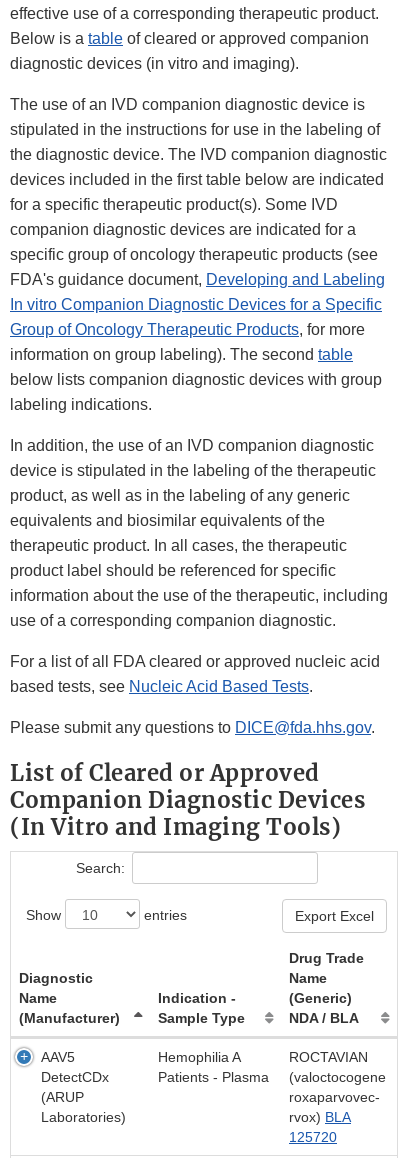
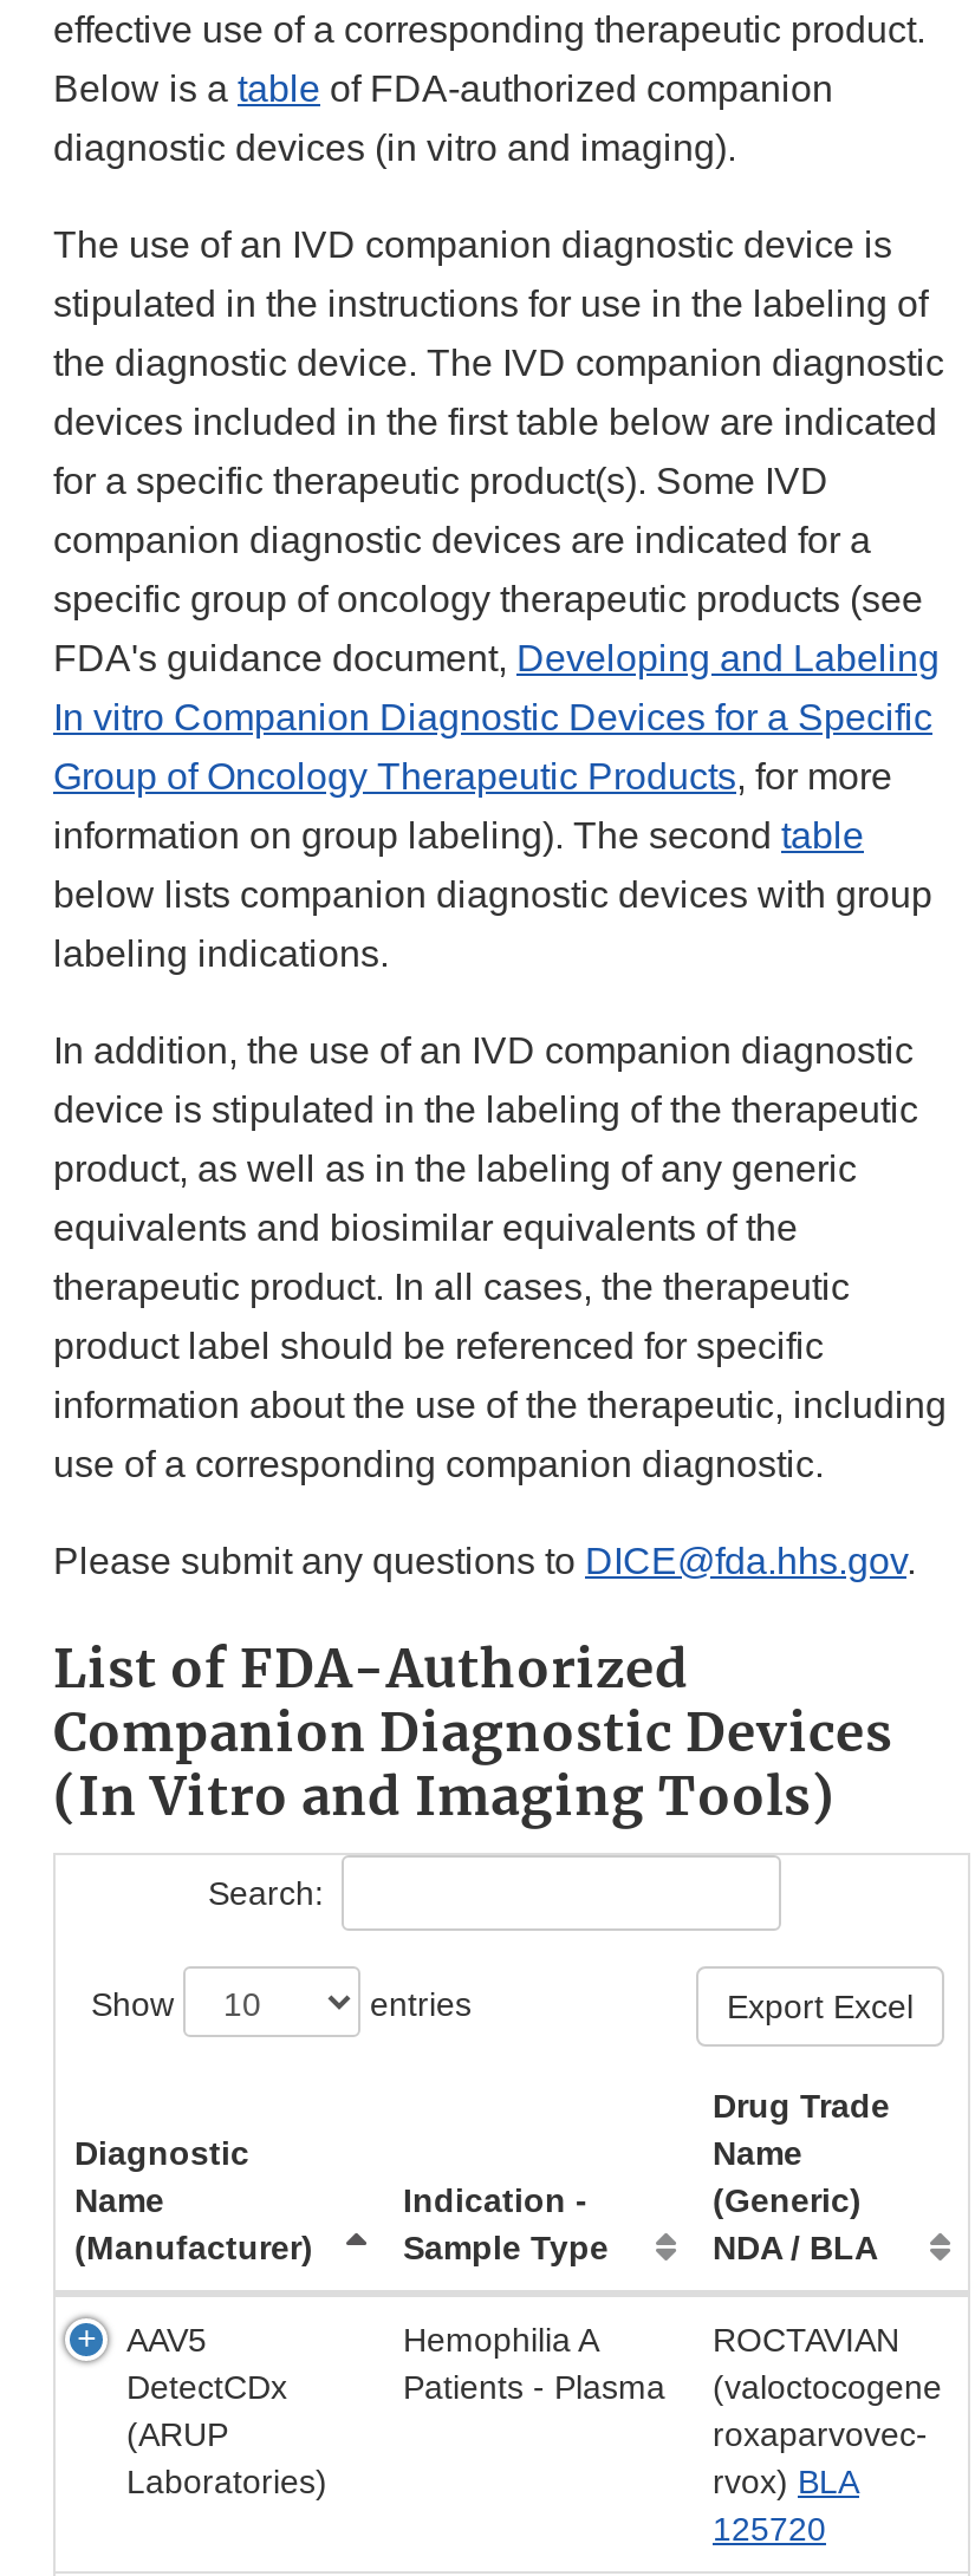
- Below is a table of cleared or approved companion
+ Below is a table of FDA-authorized companion

- For a list of all FDA cleared or approved nucleic acid
- based tests, see Nucleic Acid Based Tests.

- List of Cleared or Approved
+ List of FDA-Authorized
